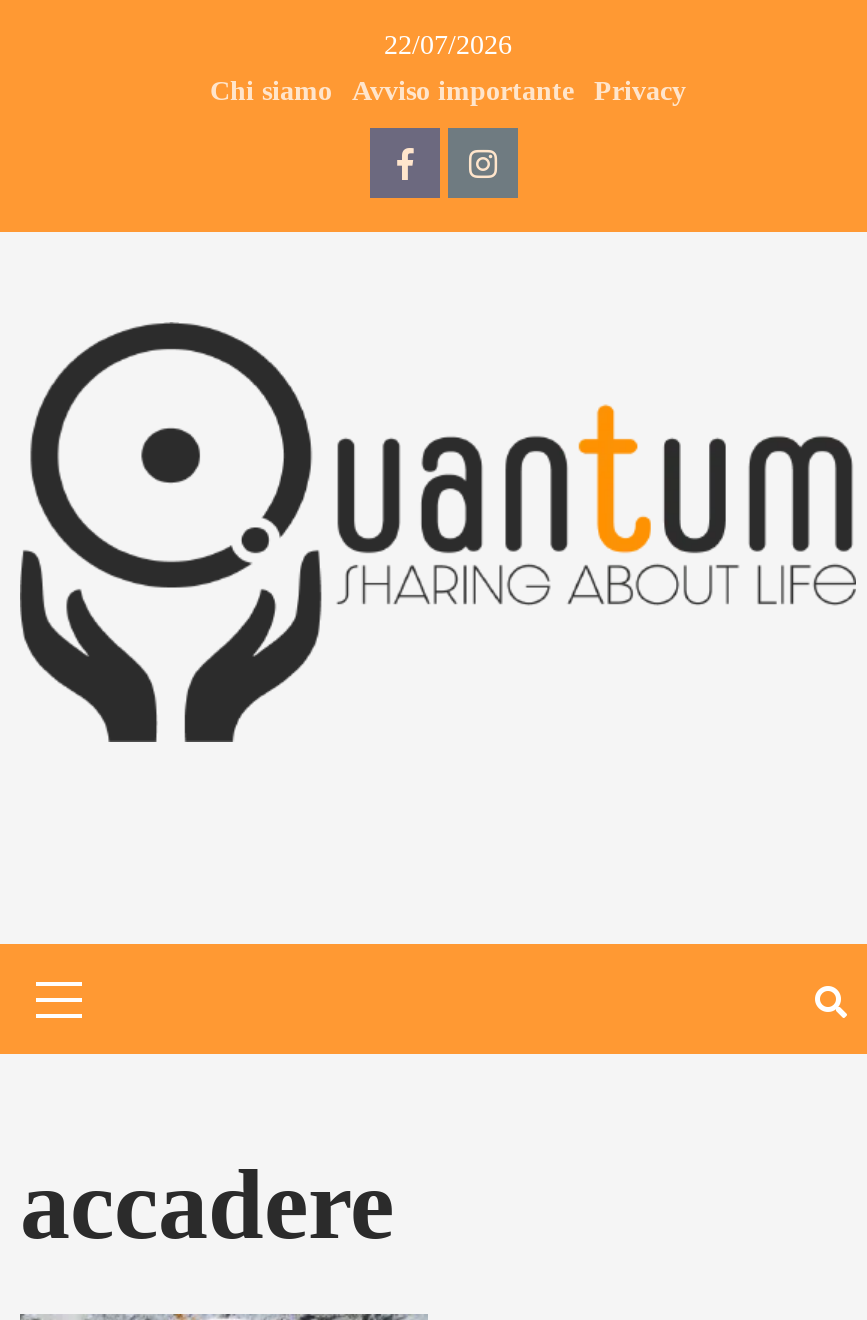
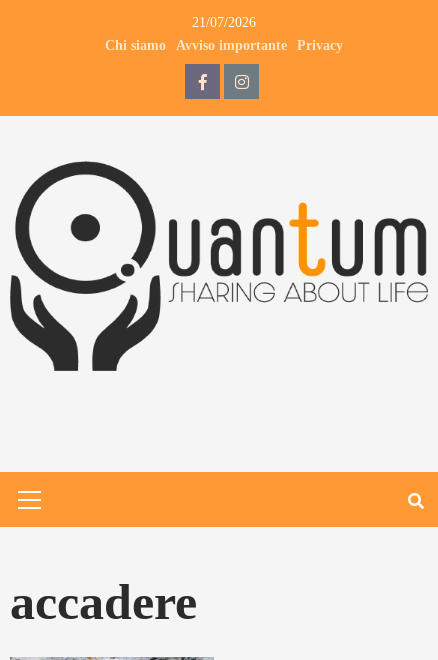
- 22/07/2026
+ 21/07/2026
